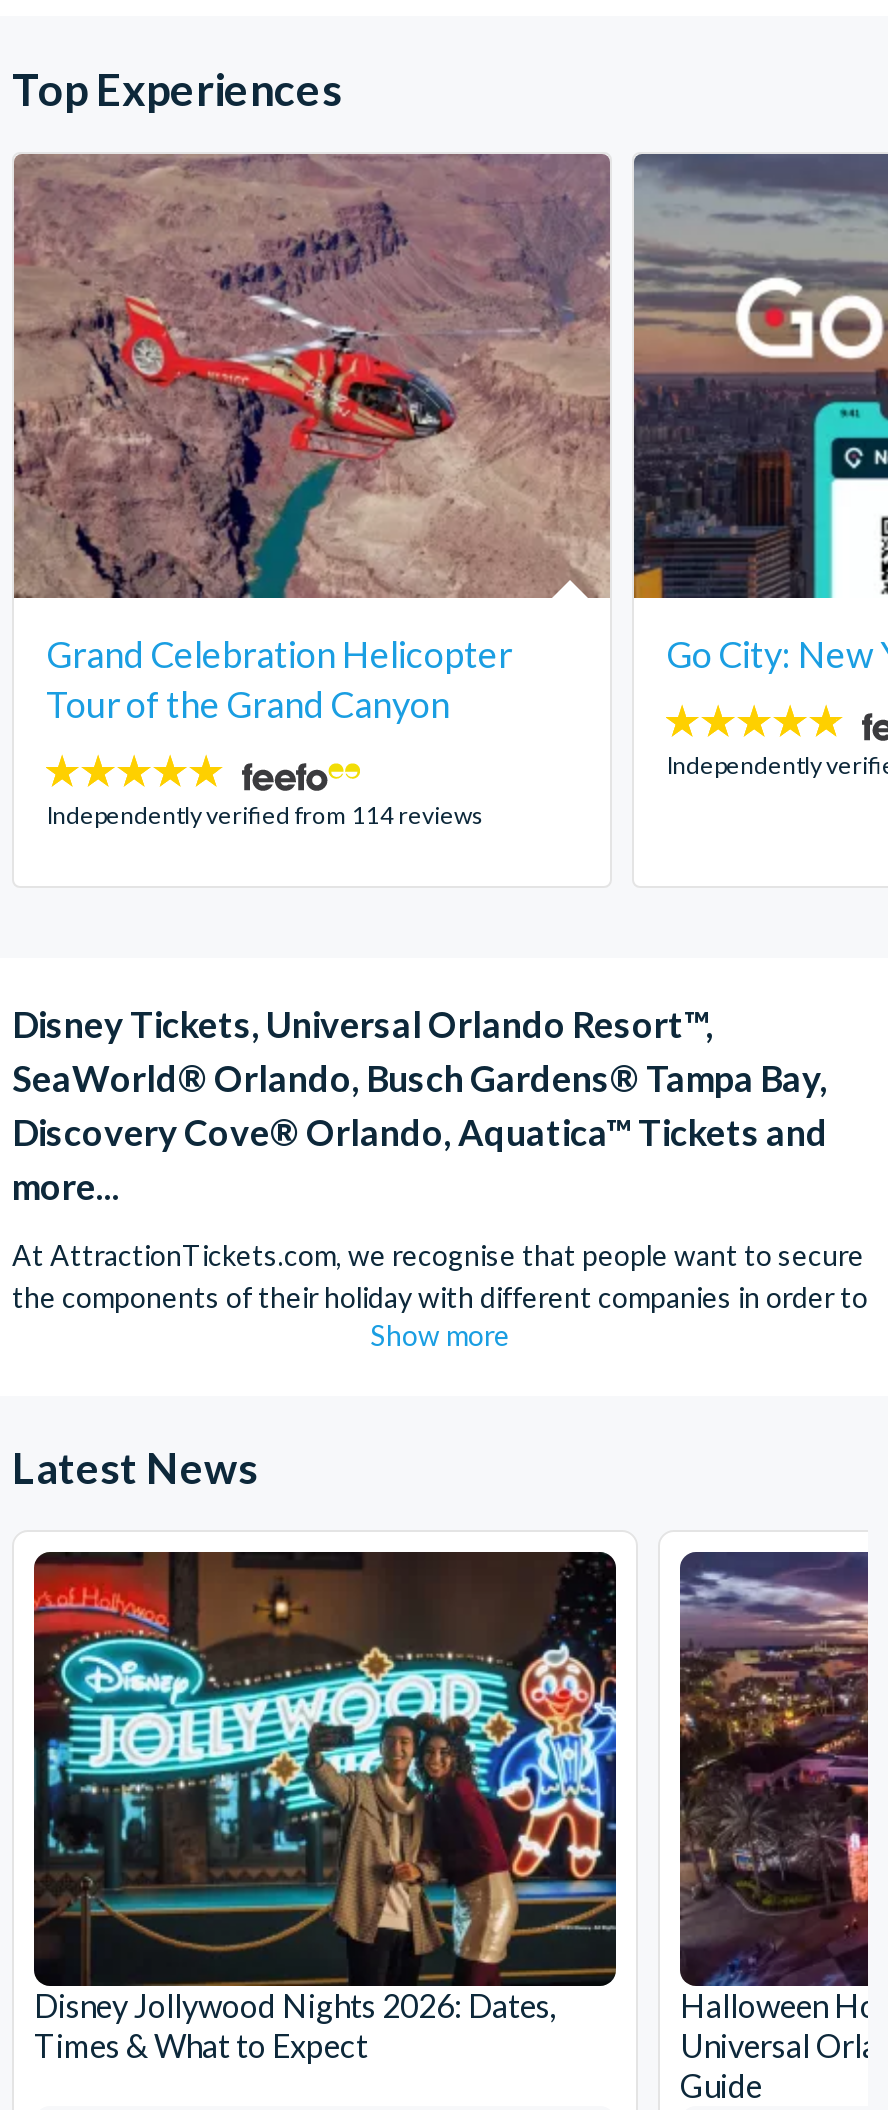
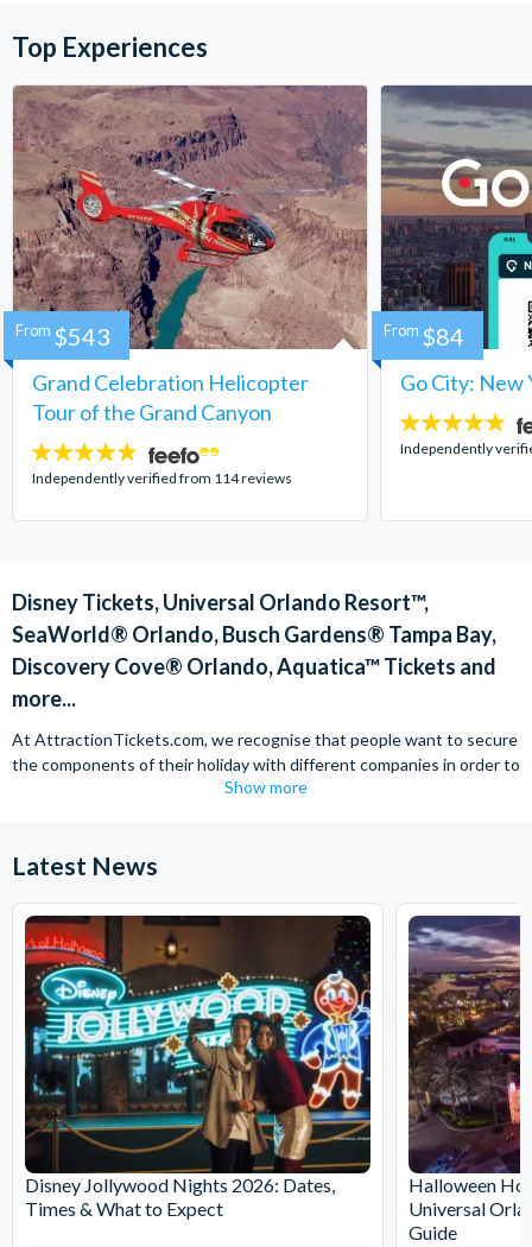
+ From $543

+ From $84
